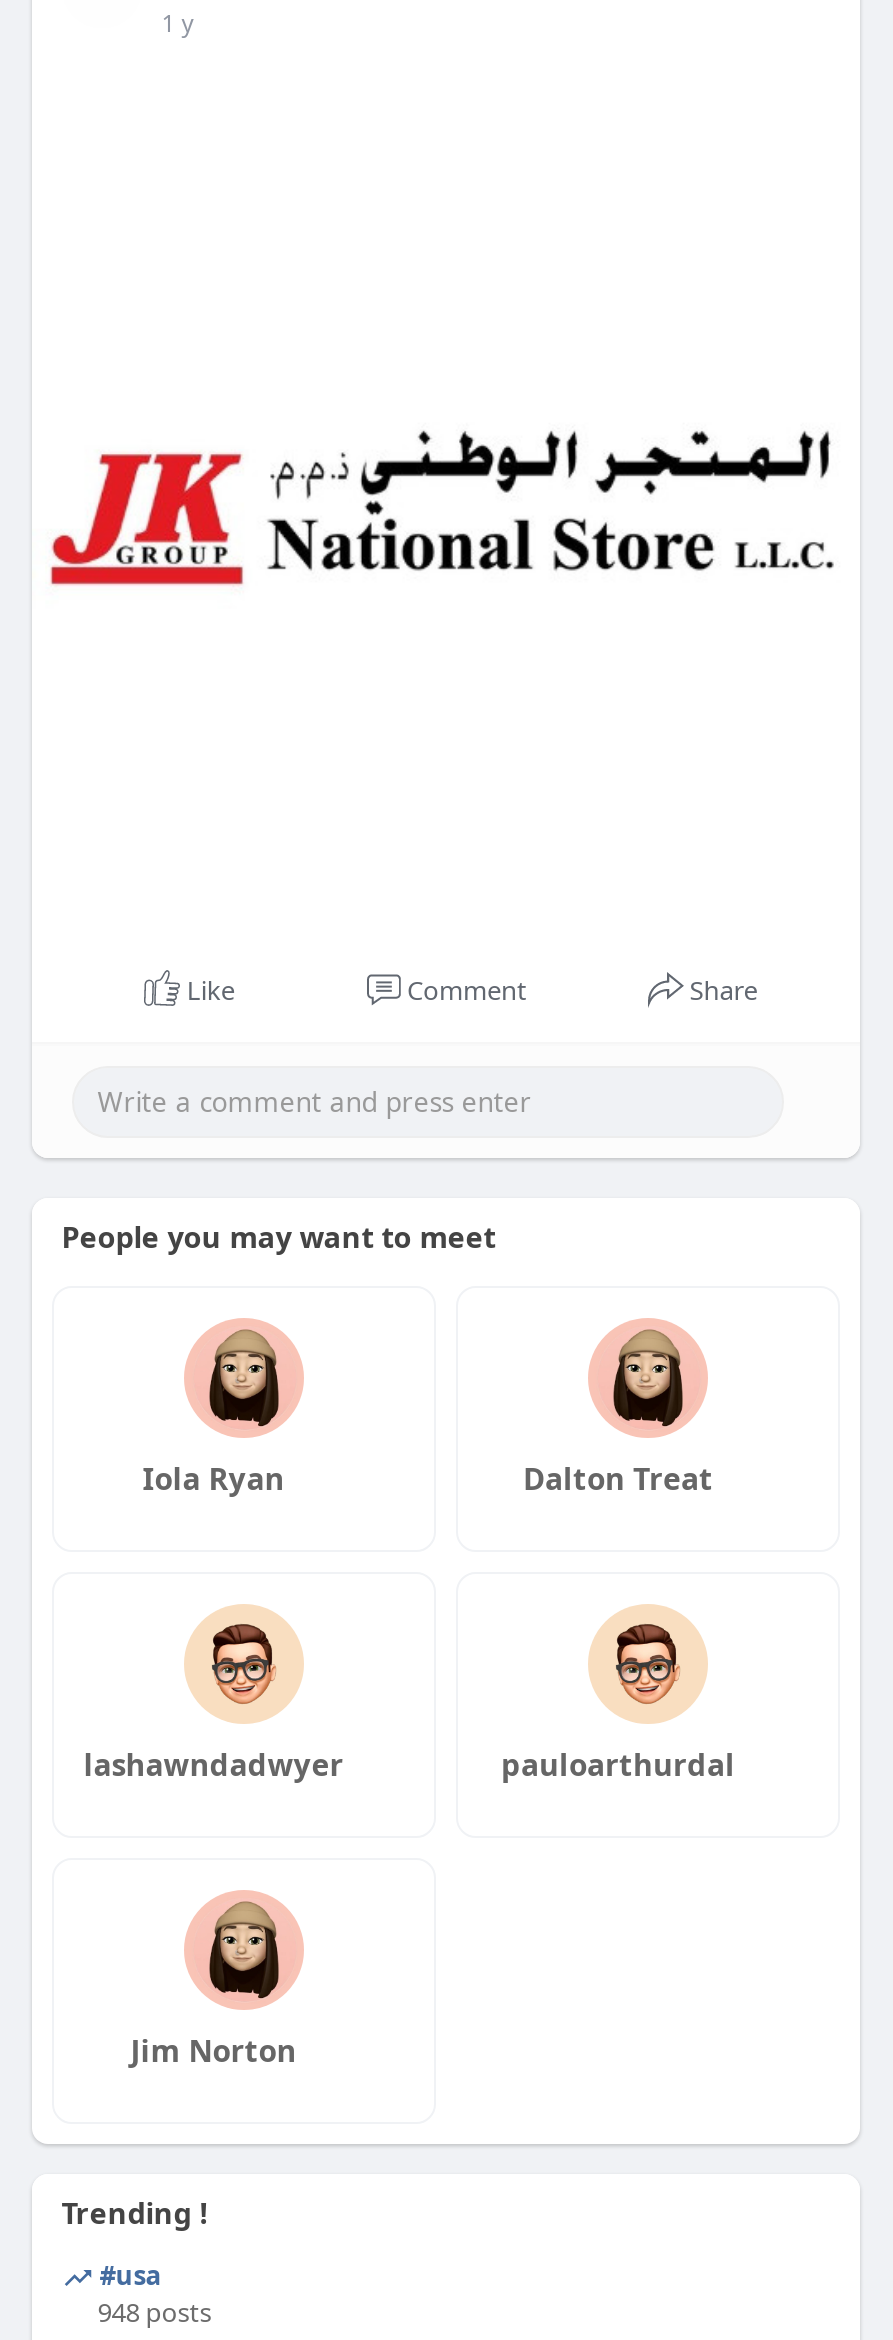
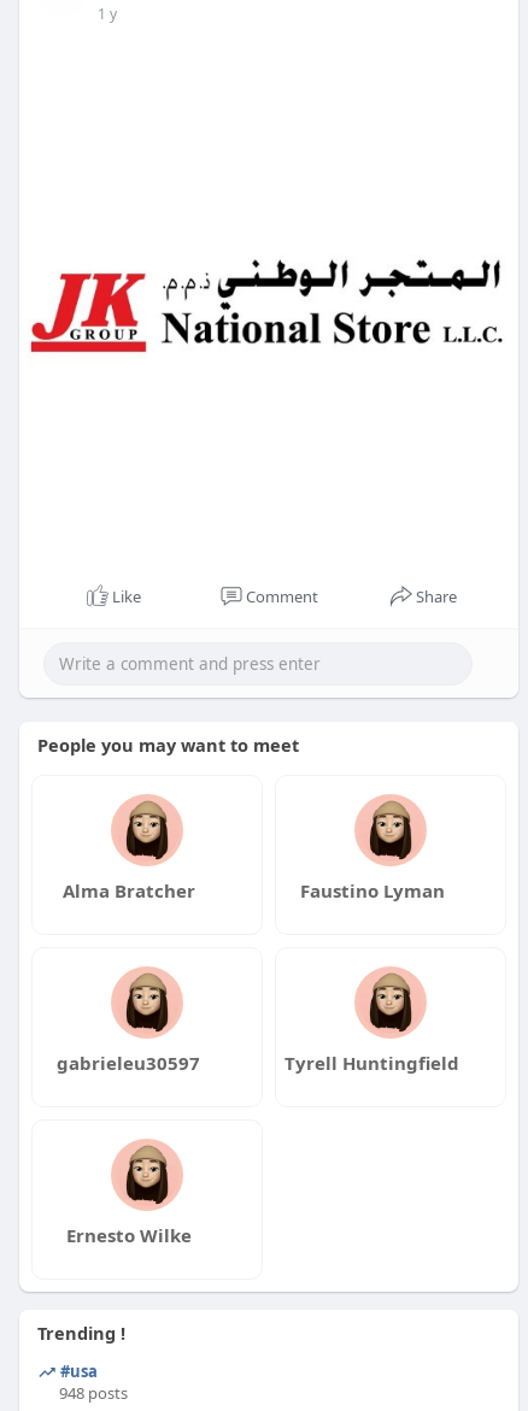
- Iola Ryan
- Dalton Treat
+ Alma Bratcher
+ Faustino Lyman

- [image]
- lashawndadwyer
- pauloarthurdal
+ [image]
+ gabrieleu30597
+ Tyrell Huntingfield

- [image]
+ [image]

- Jim Norton
+ Ernesto Wilke
